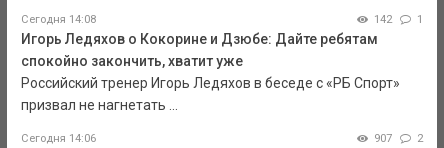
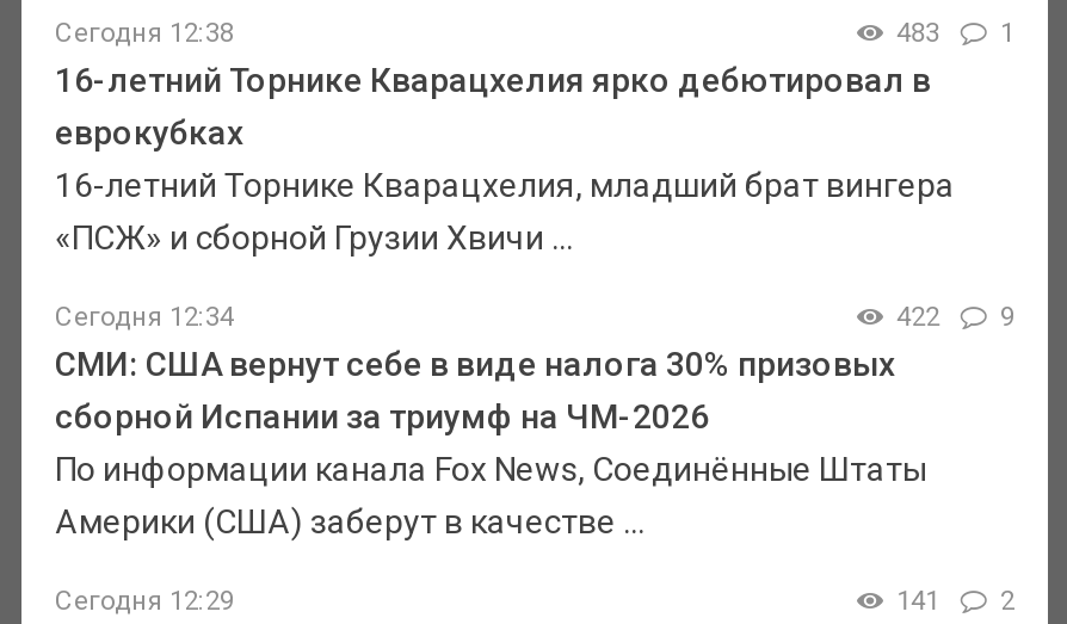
- Сегодня 14:08
- 142
+ Сегодня 12:38
+ 483

- Игорь Ледяхов о Кокорине и Дзюбе: Дайте ребятам
- спокойно закончить, хватит уже
- Российский тренер Игорь Ледяхов в беседе с «РБ Спорт»
- призвал не нагнетать ...
- Сегодня 14:06
- 907
+ 16-летний Торнике Кварацхелия ярко дебютировал в
+ еврокубках
+ 16-летний Торнике Кварацхелия, младший брат вингера
+ «ПСЖ» и сборной Грузии Хвичи ...
+ Сегодня 12:34
+ 422
+ 9
+ СМИ: США вернут себе в виде налога 30% призовых
+ сборной Испании за триумф на ЧМ-2026
+ По информации канала Fox News, Соединённые Штаты
+ Америки (США) заберут в качестве ...
+ Сегодня 12:29
+ 141
